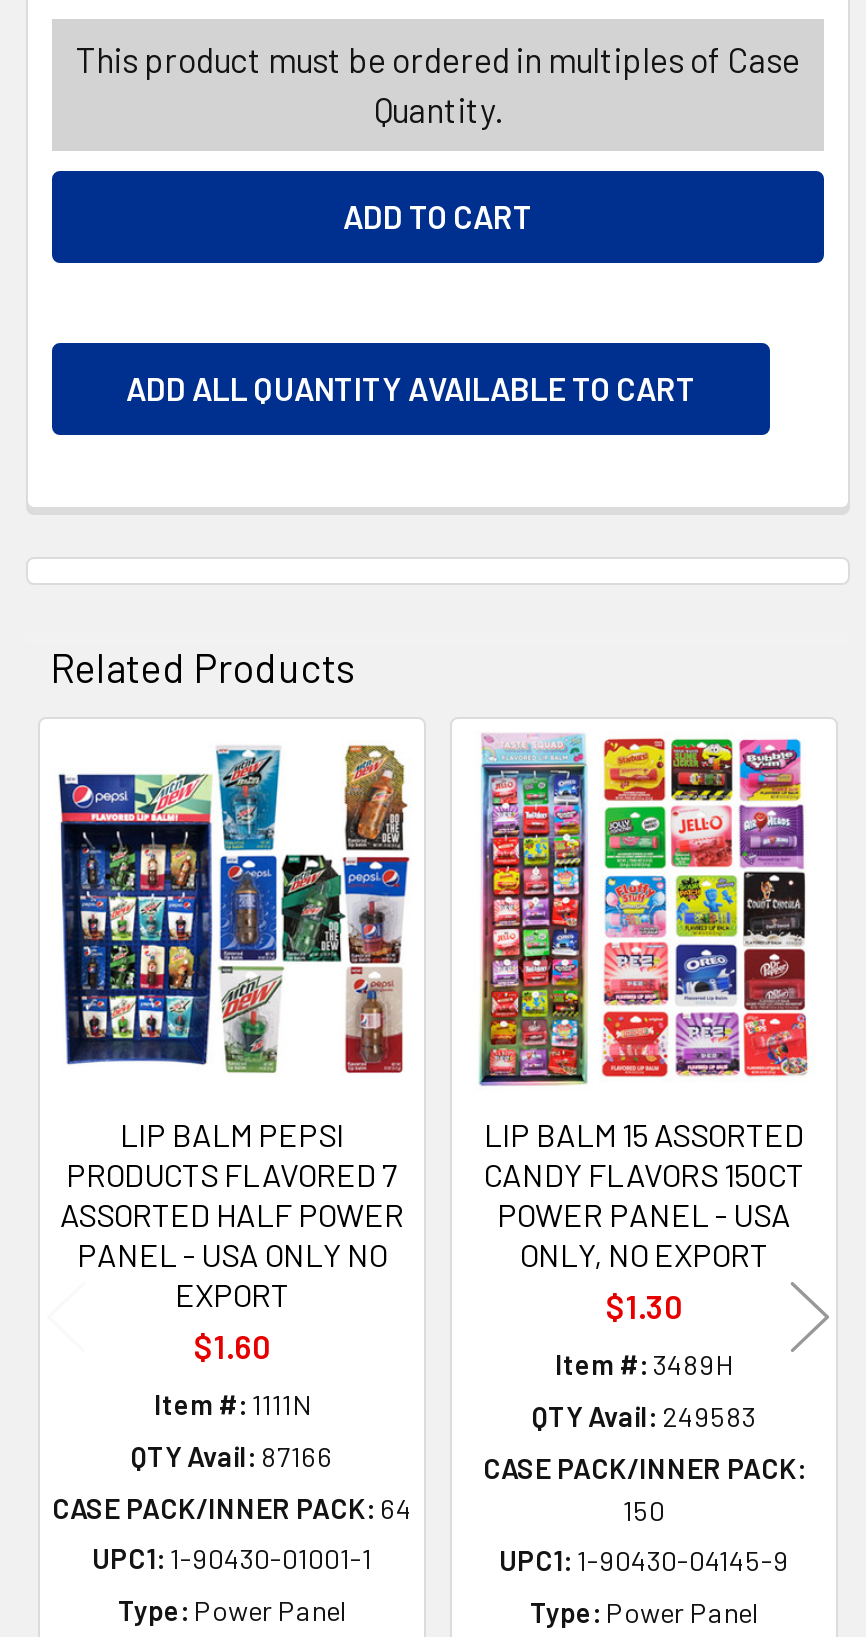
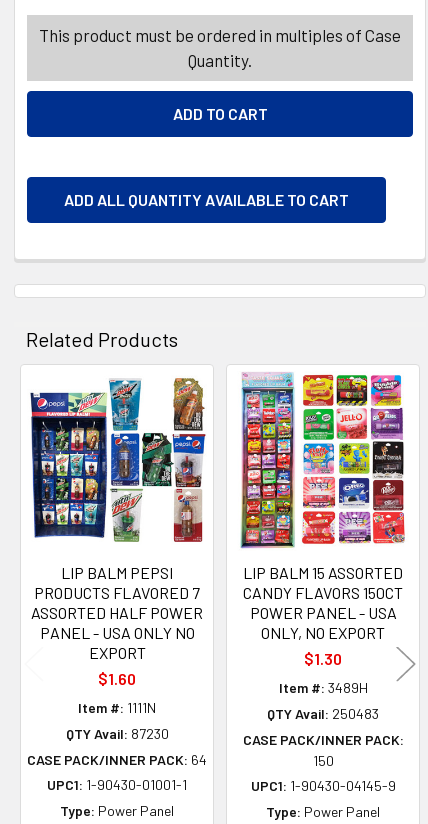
- QTY Avail: 249583
+ QTY Avail: 250483

- QTY Avail: 87166
+ QTY Avail: 87230
